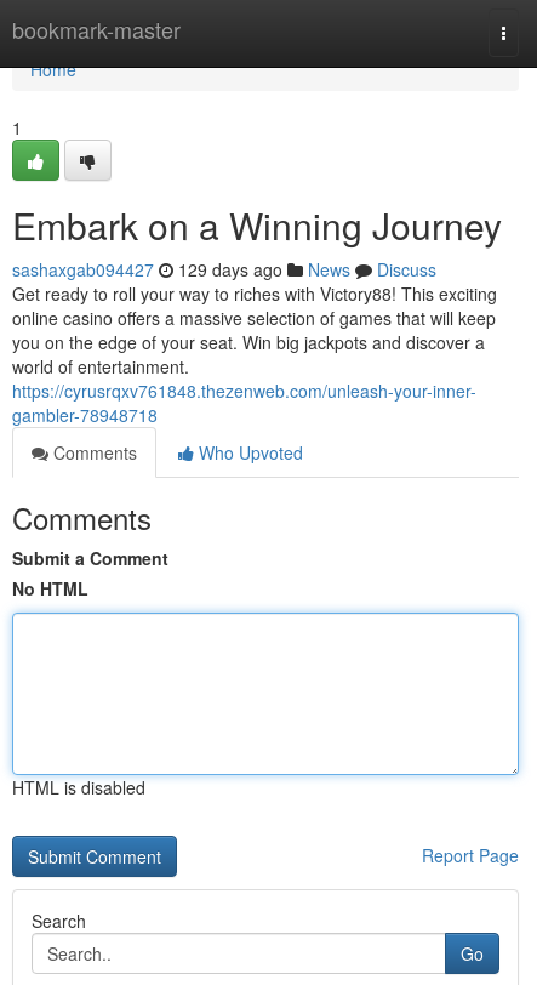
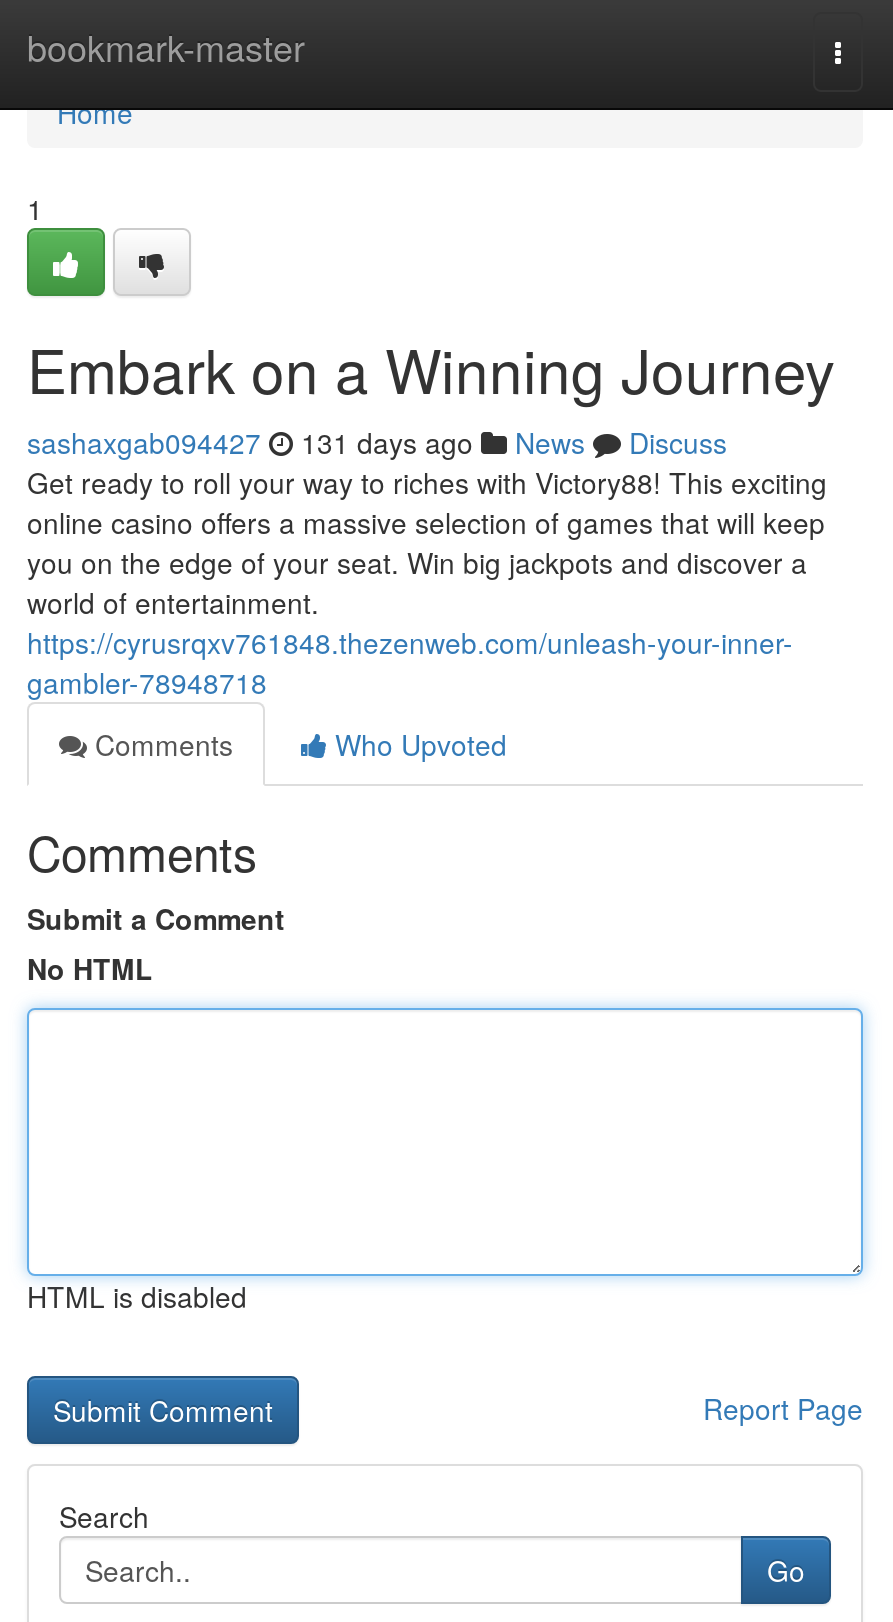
- sashaxgab094427 129 days ago News Discuss
+ sashaxgab094427 131 days ago News Discuss
